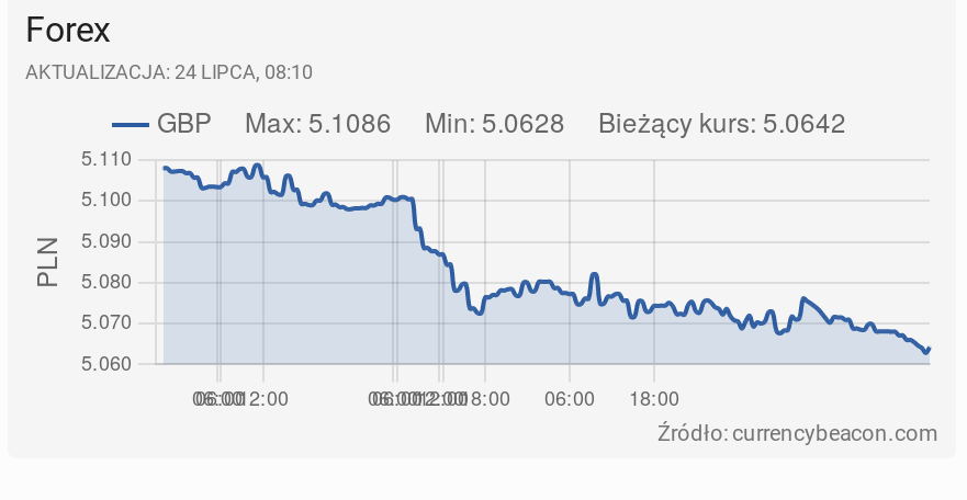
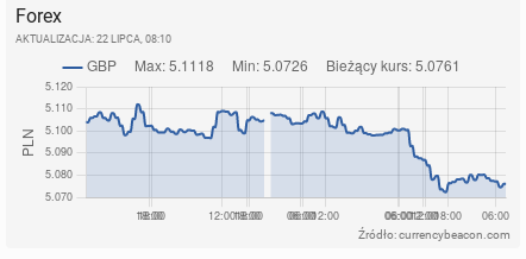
- AKTUALIZACJA: 24 LIPCA, 08:10
+ AKTUALIZACJA: 22 LIPCA, 08:10

- [image]
+ [image]
